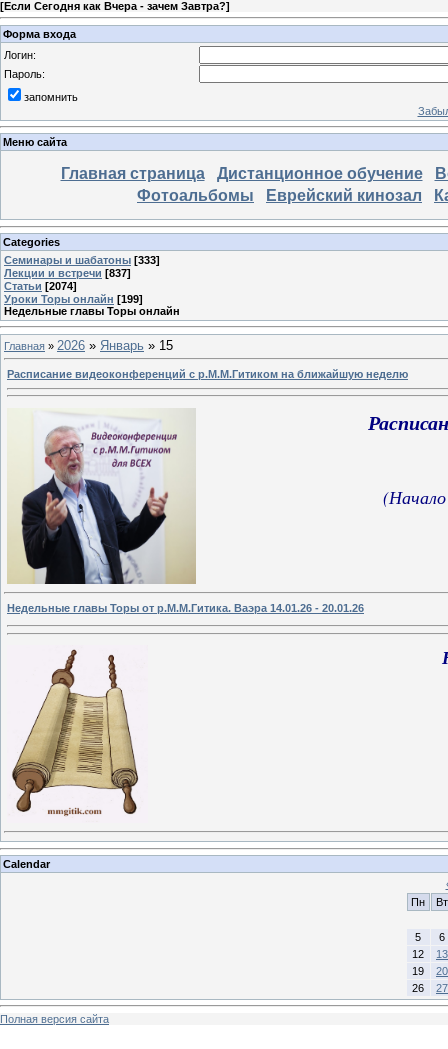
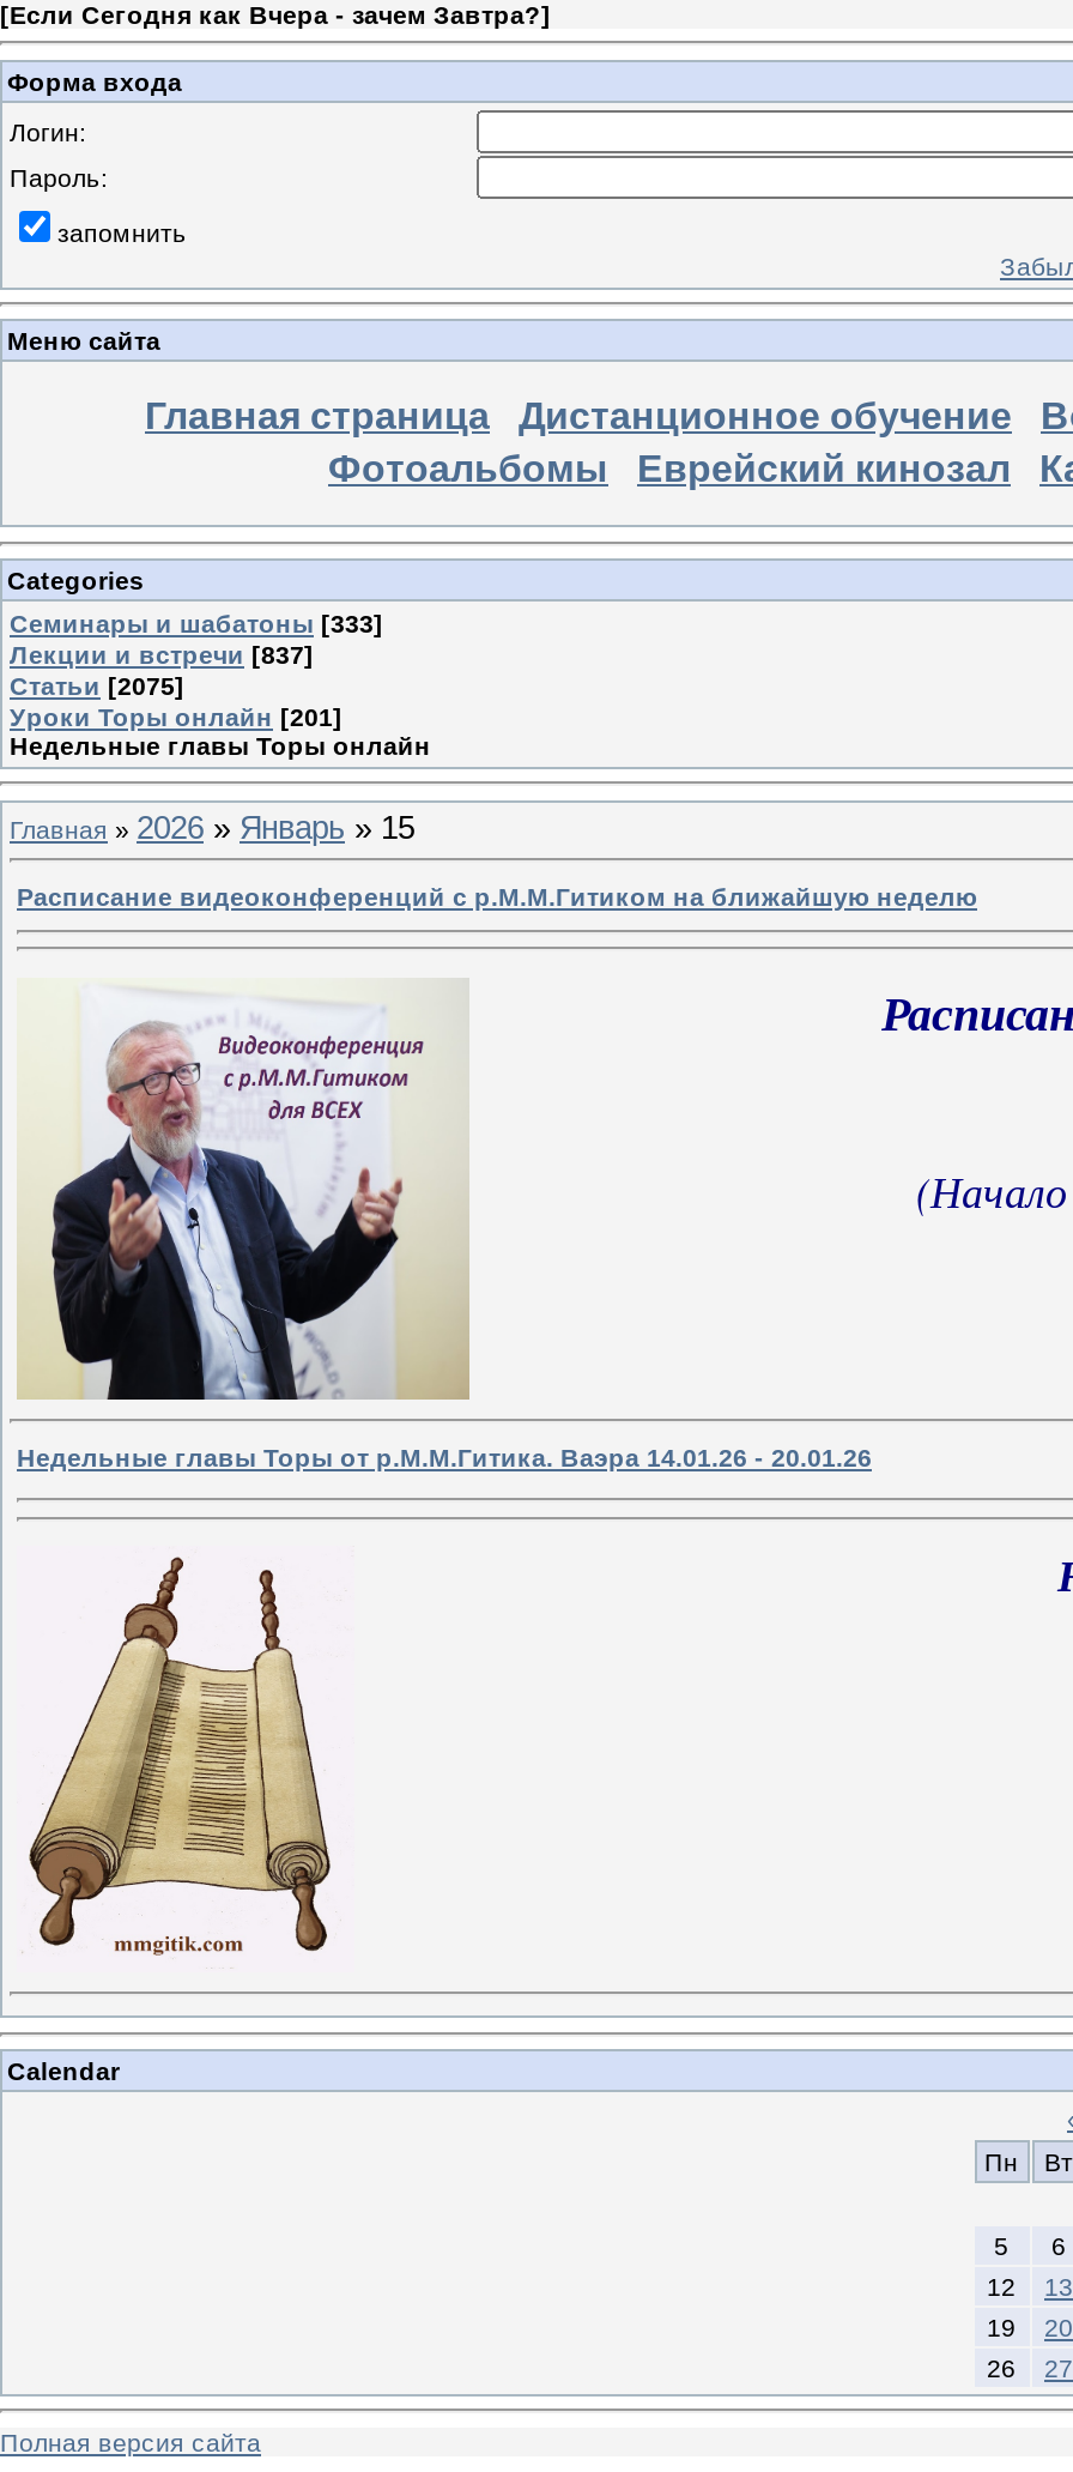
- Статьи [2074]
+ Статьи [2075]

- Уроки Торы онлайн [199]
+ Уроки Торы онлайн [201]
